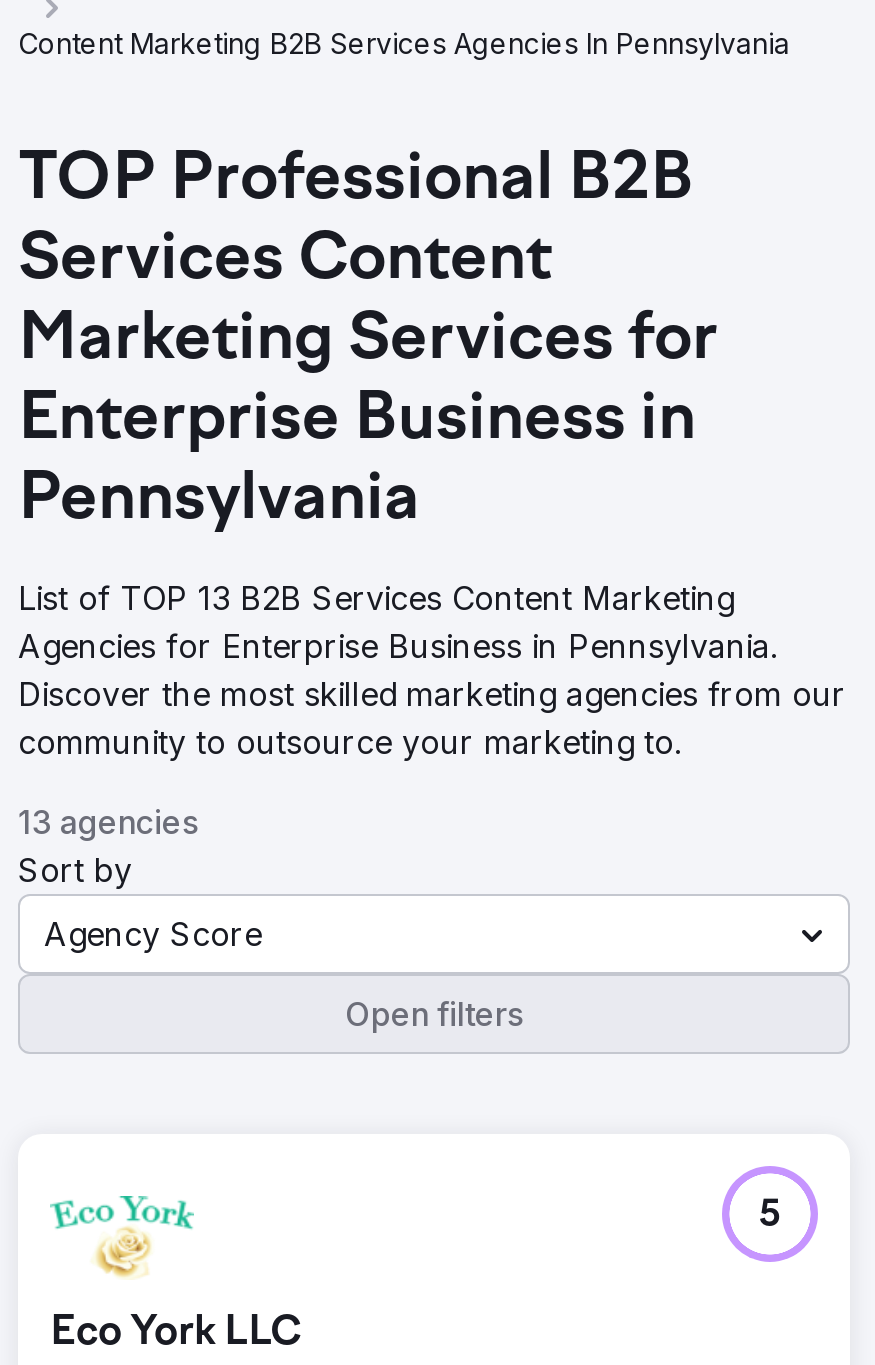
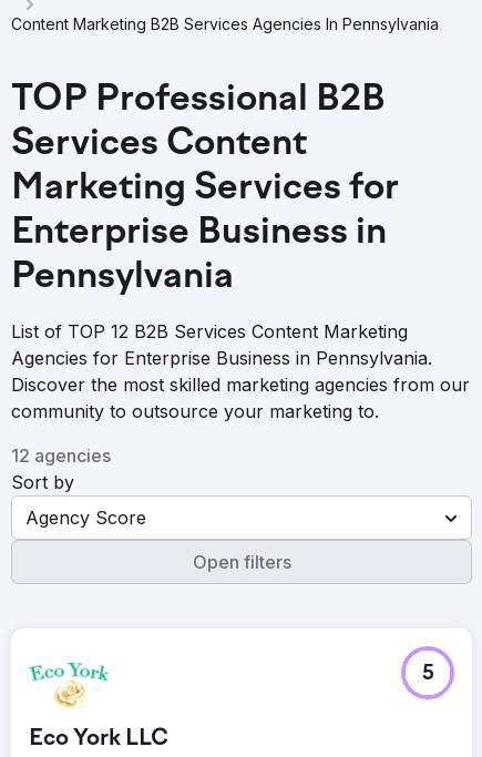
- List of TOP 13 B2B Services Content Marketing
+ List of TOP 12 B2B Services Content Marketing

- 13 agencies
+ 12 agencies
